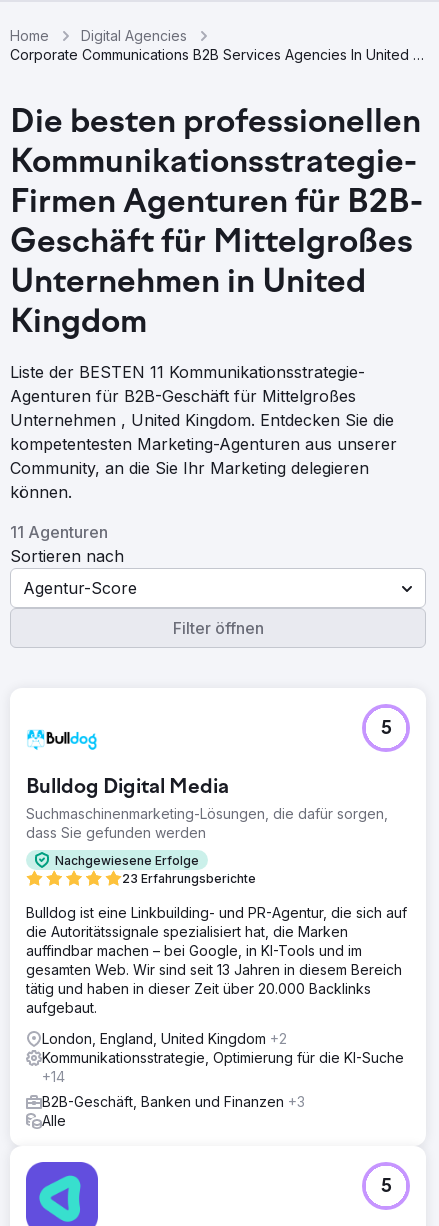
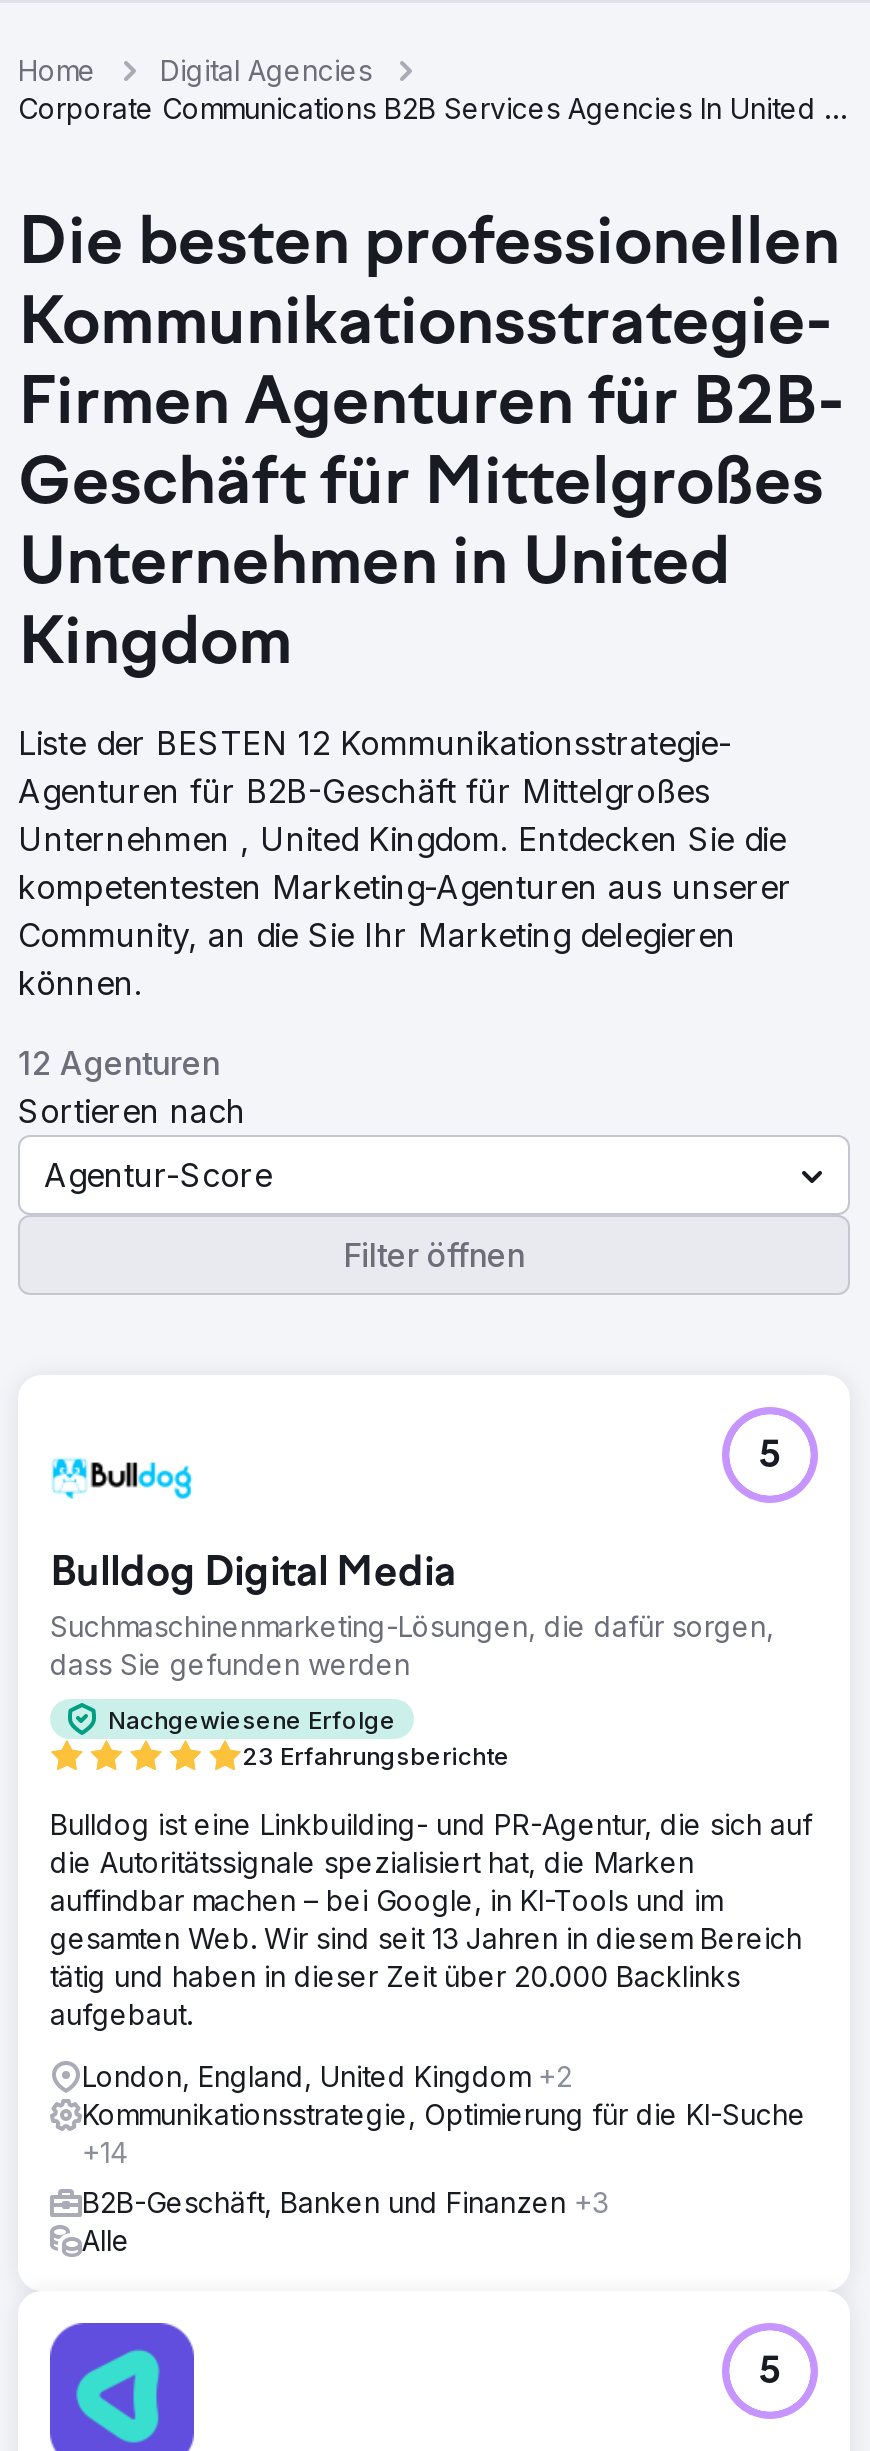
- Liste der BESTEN 11 Kommunikationsstrategie-
+ Liste der BESTEN 12 Kommunikationsstrategie-

- 11 Agenturen
+ 12 Agenturen
